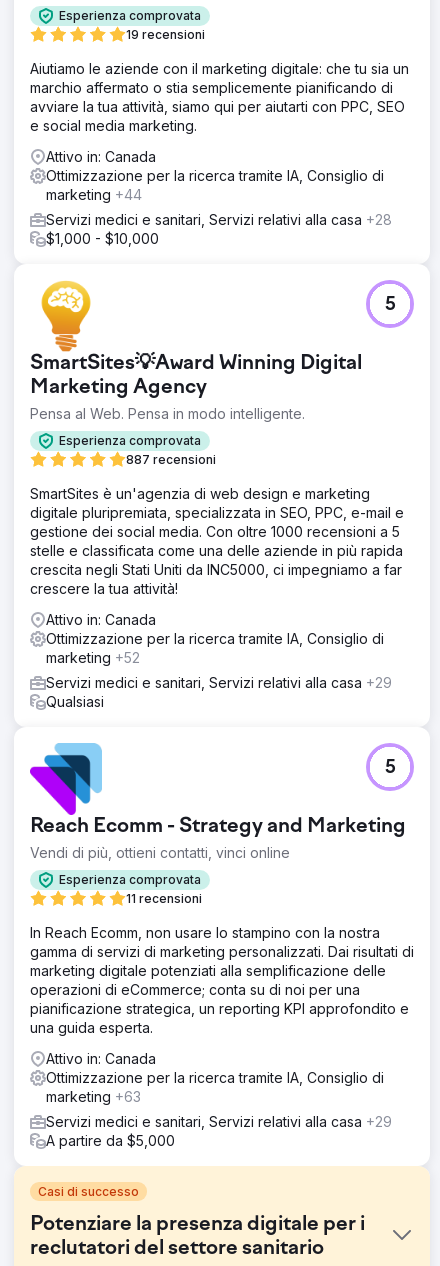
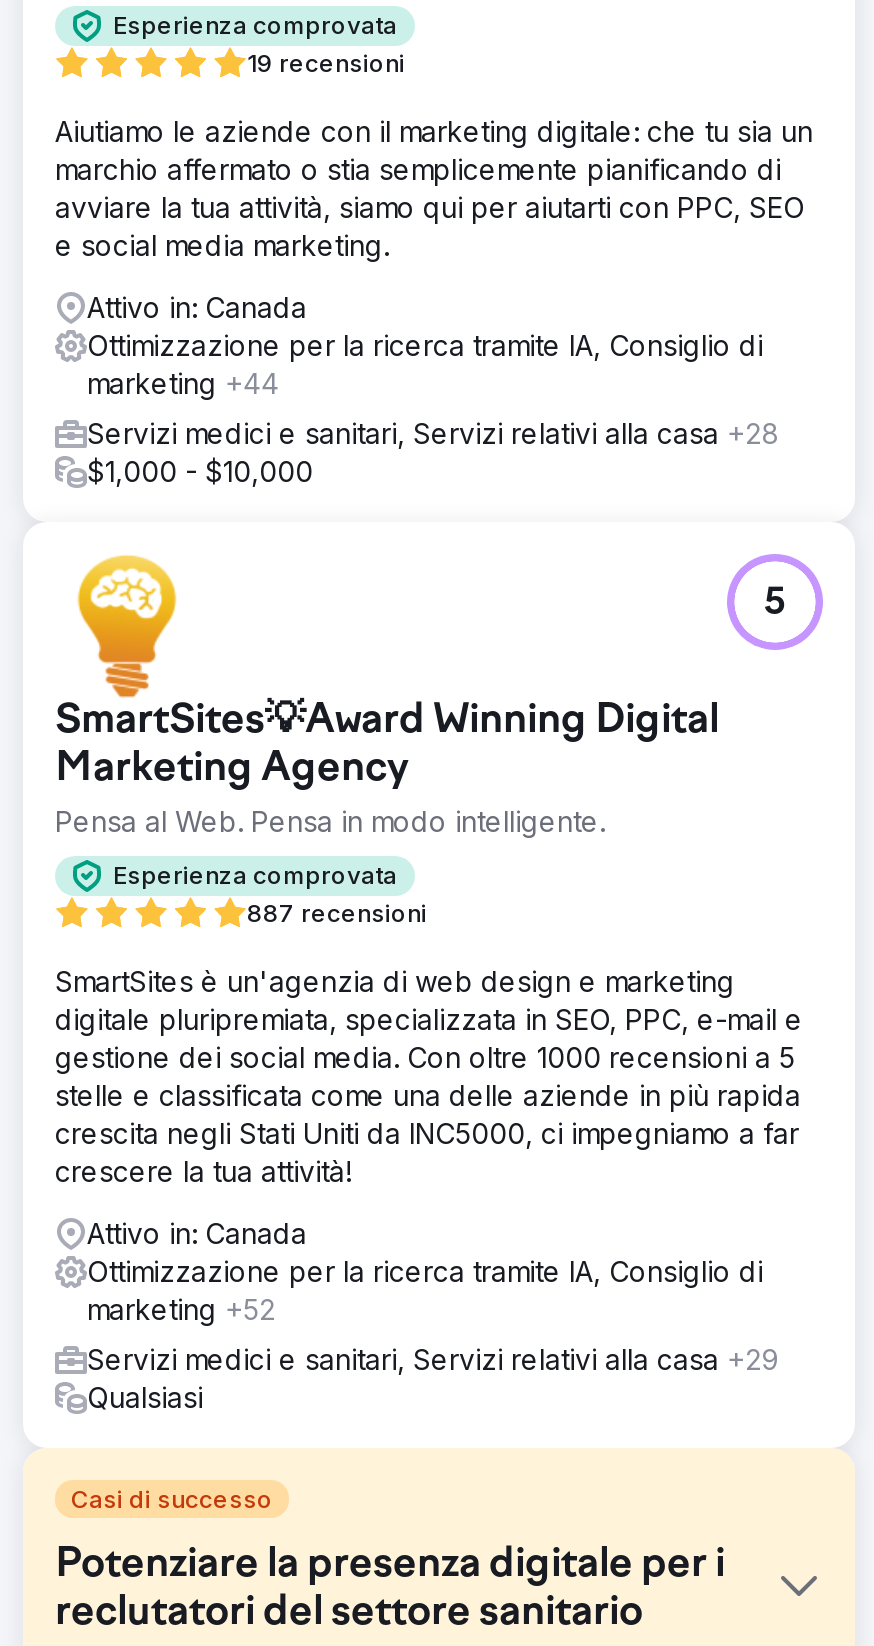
- [image]
- Reach Ecomm - Strategy and Marketing
- Vendi di più, ottieni contatti, vinci online
- Esperienza comprovata
- 11 recensioni

- 5

- In Reach Ecomm, non usare lo stampino con la nostra
- gamma di servizi di marketing personalizzati. Dai risultati di
- marketing digitale potenziati alla semplificazione delle
- operazioni di eCommerce; conta su di noi per una
- pianificazione strategica, un reporting KPI approfondito e
- una guida esperta.
- Attivo in: Canada
- Ottimizzazione per la ricerca tramite IA, Consiglio di
- marketing +63
- Servizi medici e sanitari, Servizi relativi alla casa +29
- A partire da $5,000
